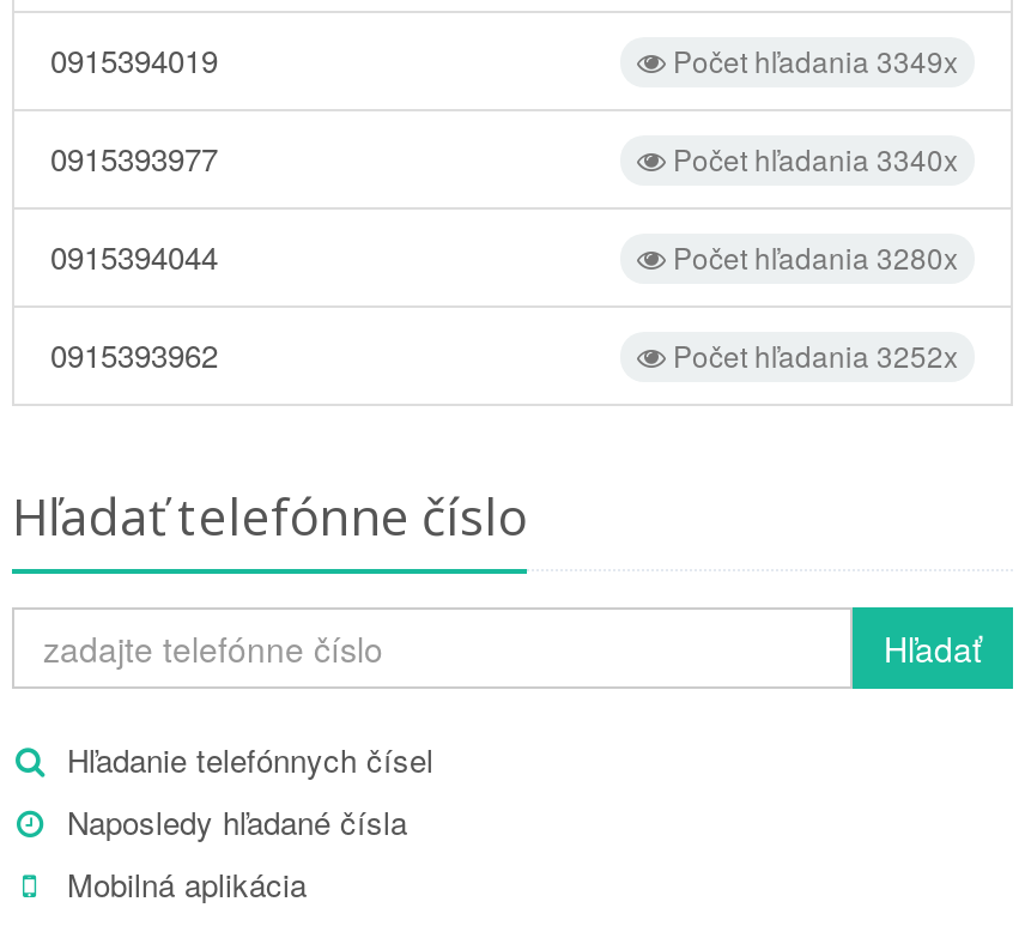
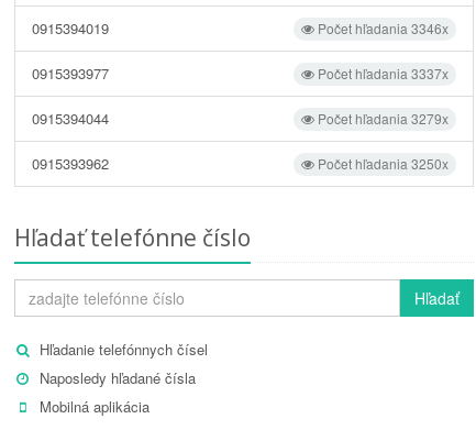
- Počet hľadania 3349x
+ Počet hľadania 3346x

- Počet hľadania 3340x
+ Počet hľadania 3337x

- Počet hľadania 3280x
+ Počet hľadania 3279x

- Počet hľadania 3252x
+ Počet hľadania 3250x
